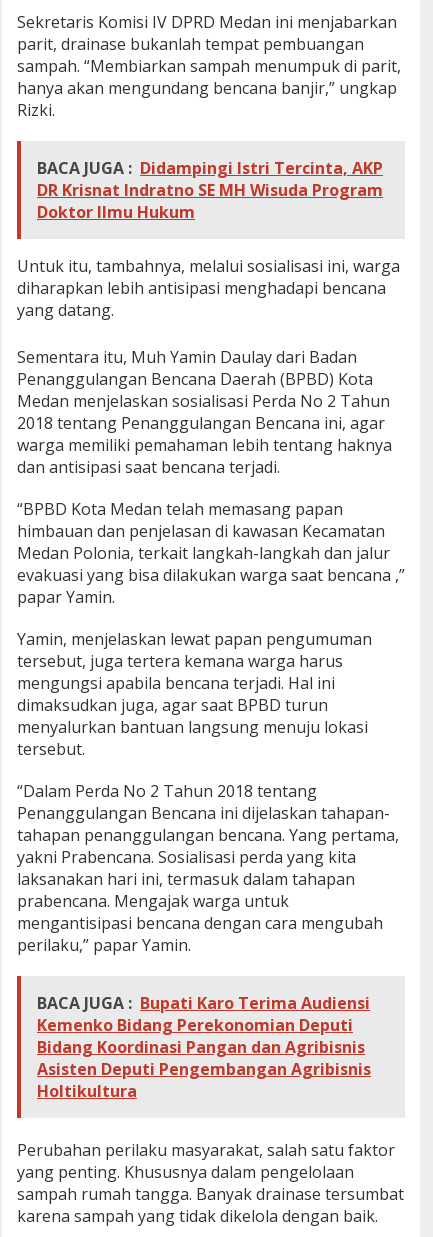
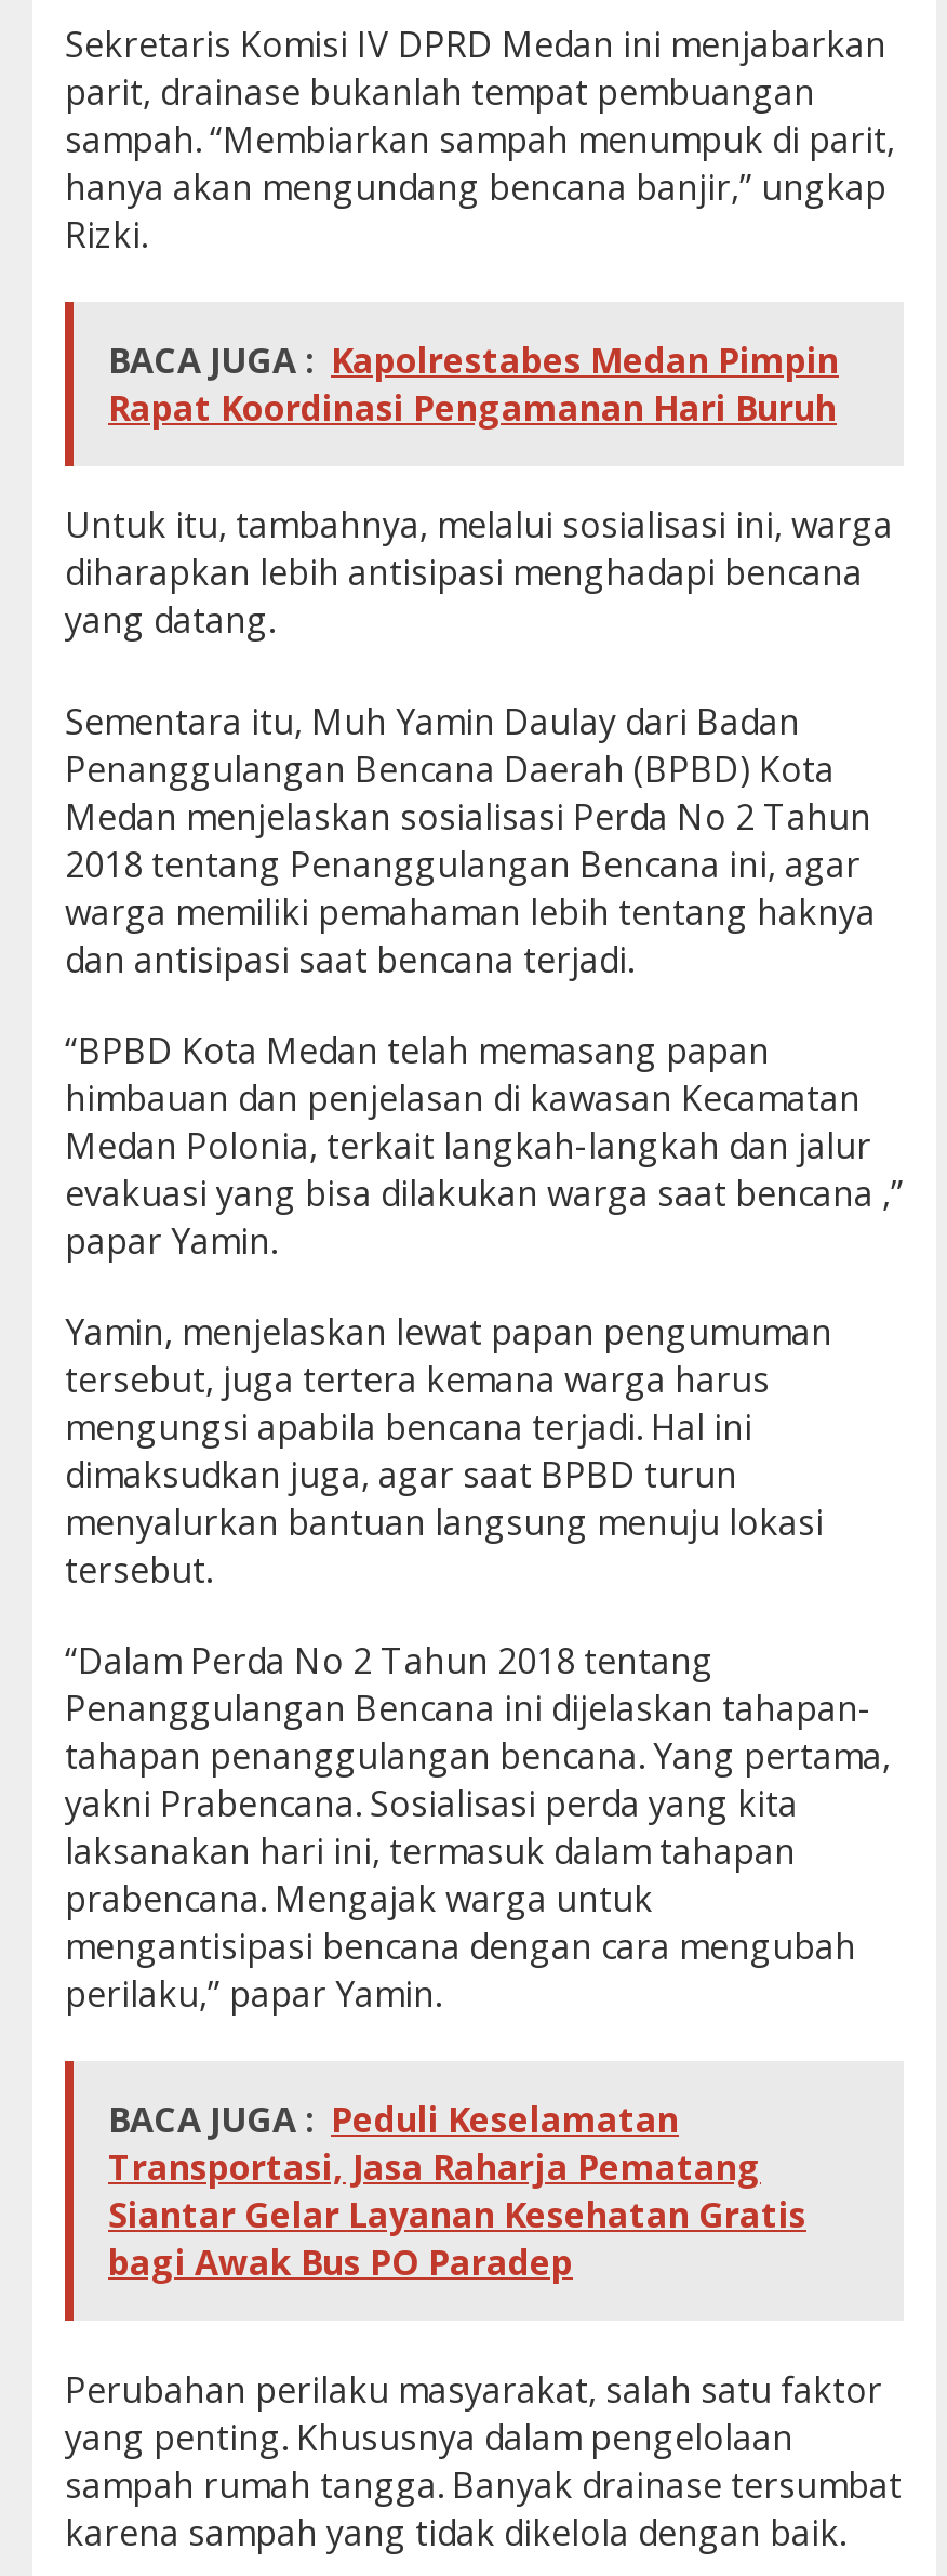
- BACA JUGA : Didampingi Istri Tercinta, AKP
- DR Krisnat Indratno SE MH Wisuda Program
- Doktor Ilmu Hukum
+ BACA JUGA : Kapolrestabes Medan Pimpin
+ Rapat Koordinasi Pengamanan Hari Buruh

- BACA JUGA : Bupati Karo Terima Audiensi
- Kemenko Bidang Perekonomian Deputi
- Bidang Koordinasi Pangan dan Agribisnis
- Asisten Deputi Pengembangan Agribisnis
- Holtikultura
+ BACA JUGA : Peduli Keselamatan
+ Transportasi, Jasa Raharja Pematang
+ Siantar Gelar Layanan Kesehatan Gratis
+ bagi Awak Bus PO Paradep
